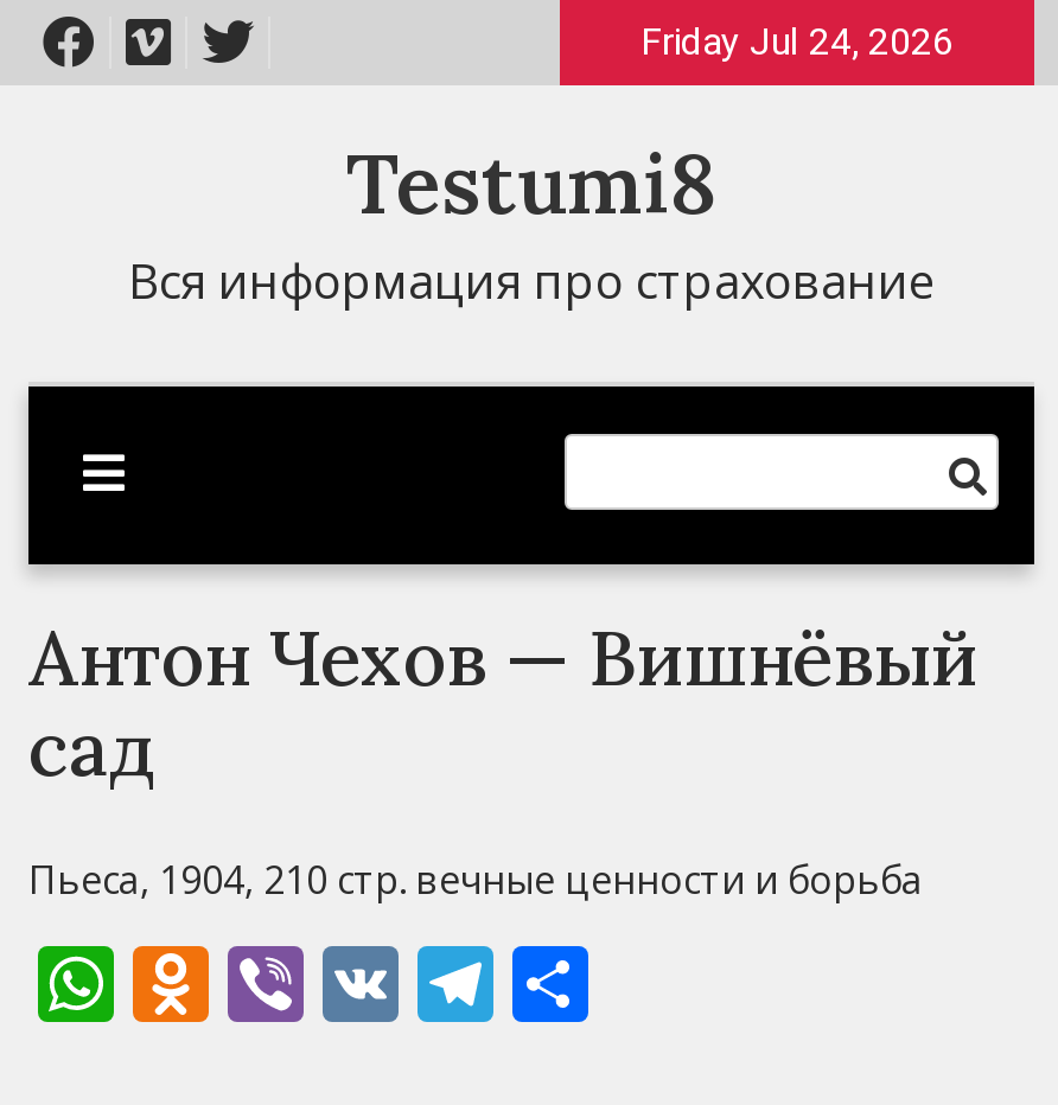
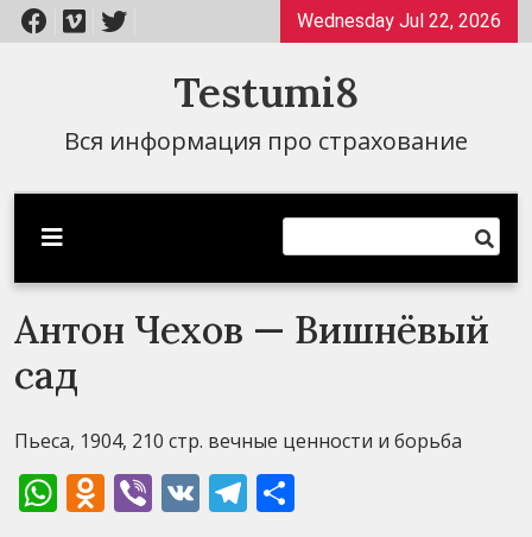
- Friday Jul 24, 2026
+ Wednesday Jul 22, 2026
